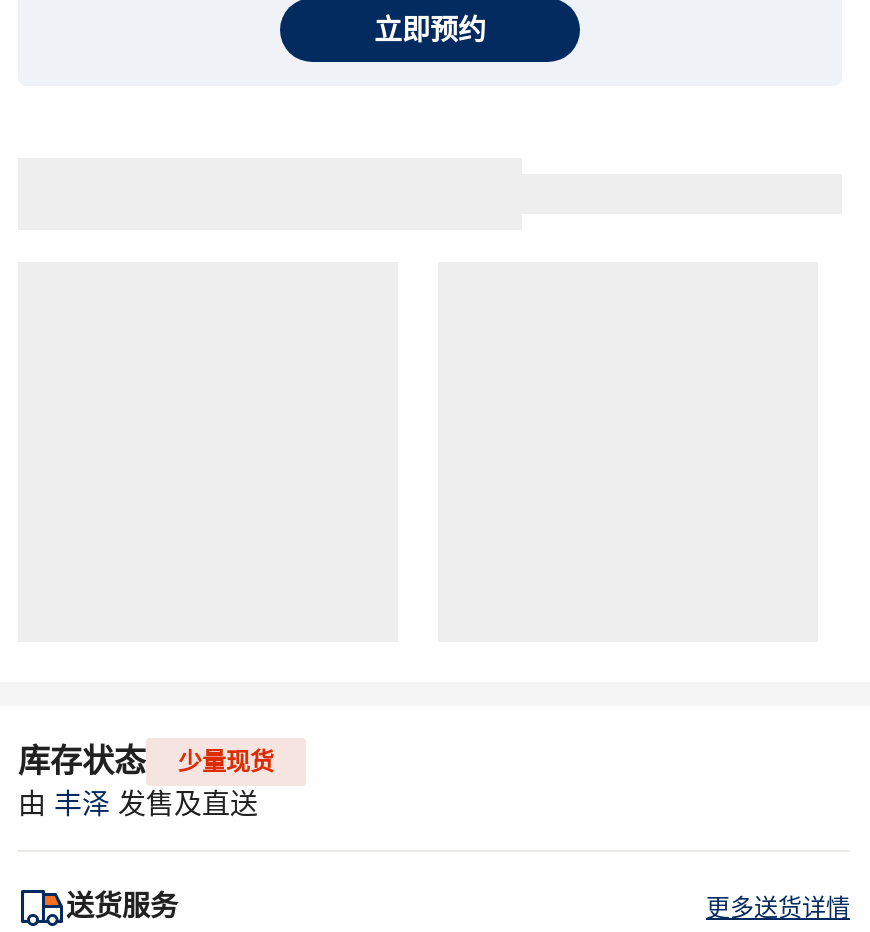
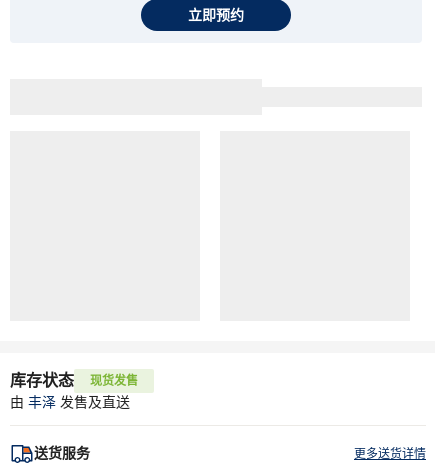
- 少量现货
+ 现货发售
